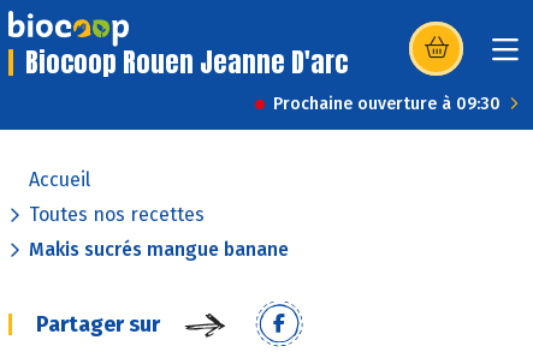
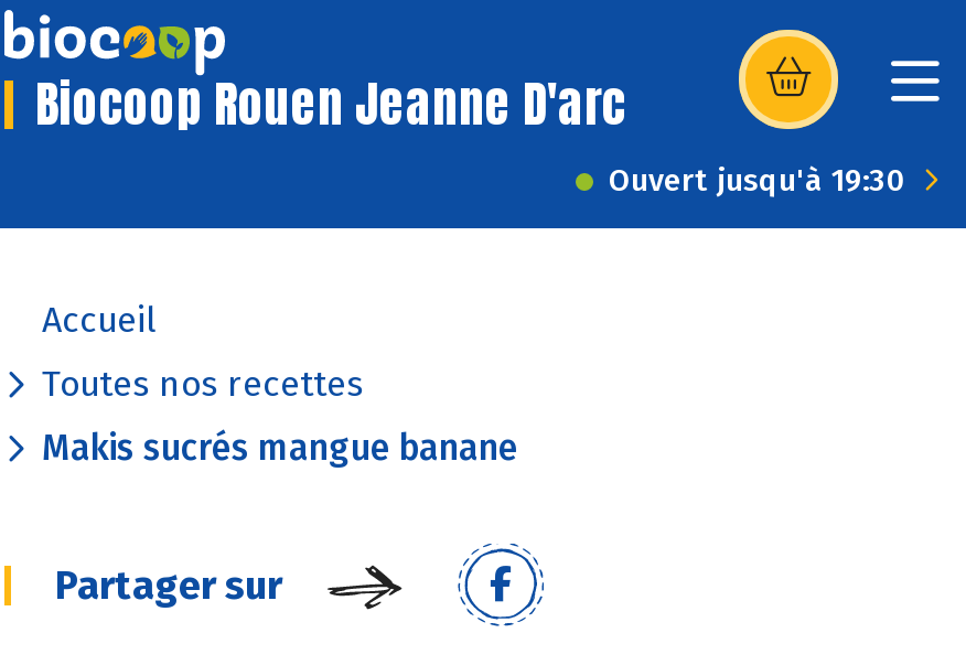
- Prochaine ouverture à 09:30
+ Ouvert jusqu'à 19:30
